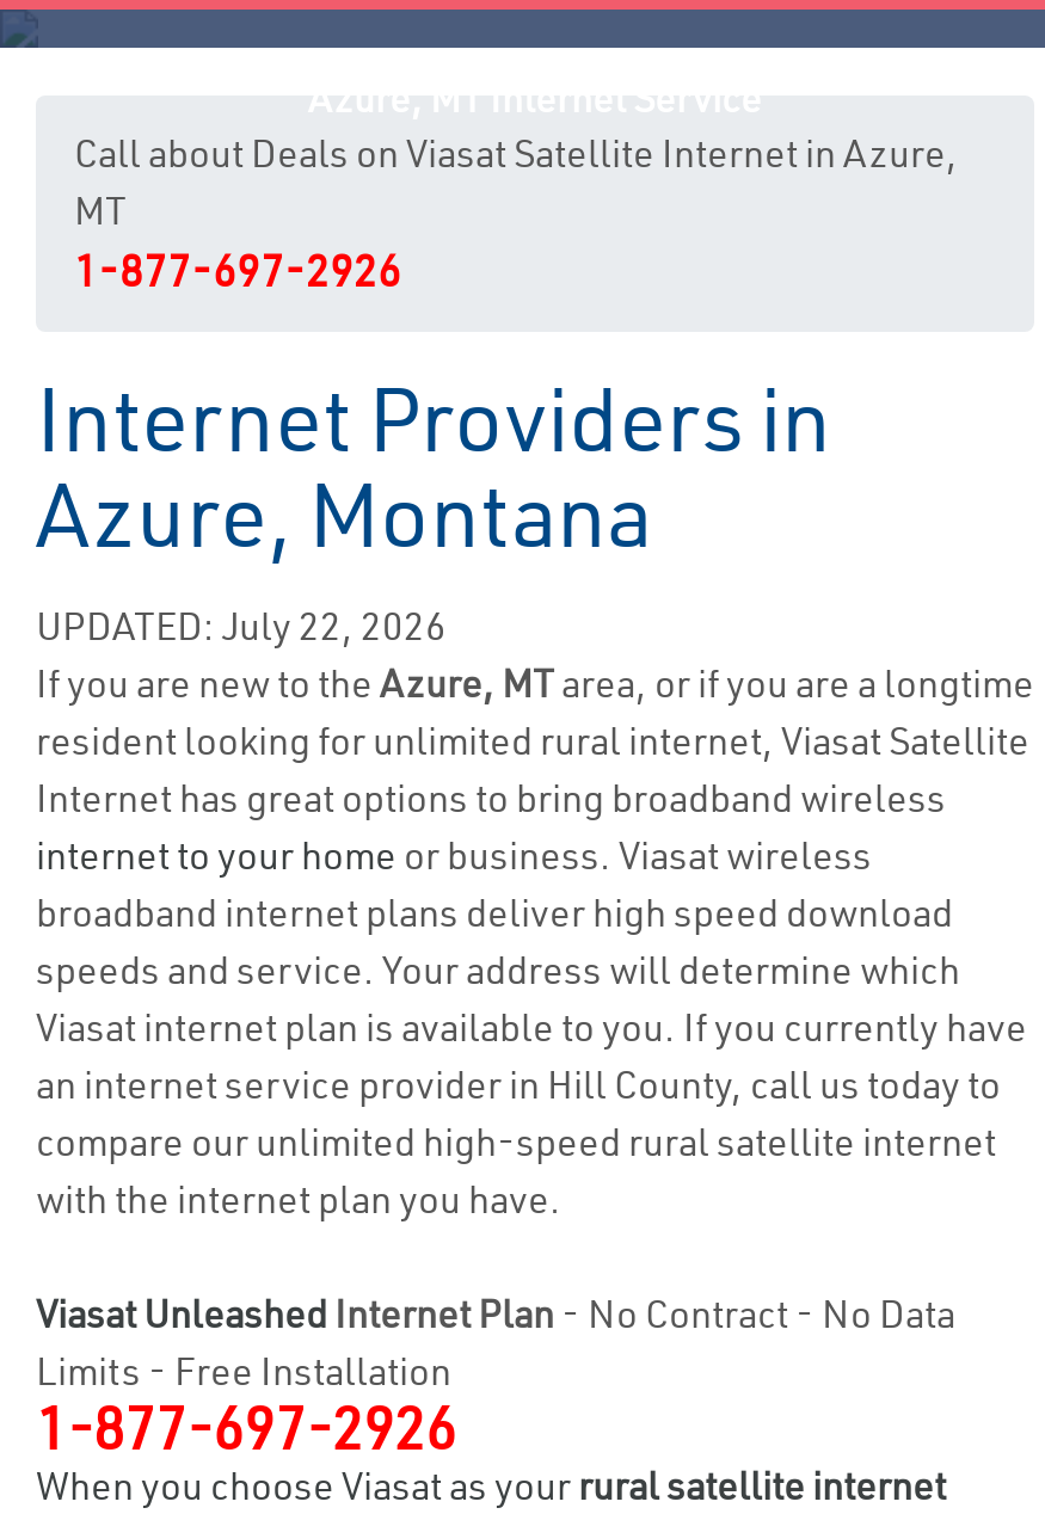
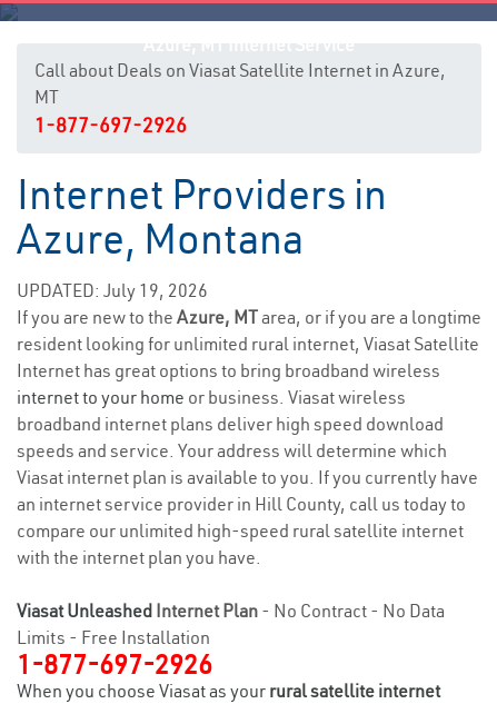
- UPDATED: July 22, 2026
+ UPDATED: July 19, 2026
